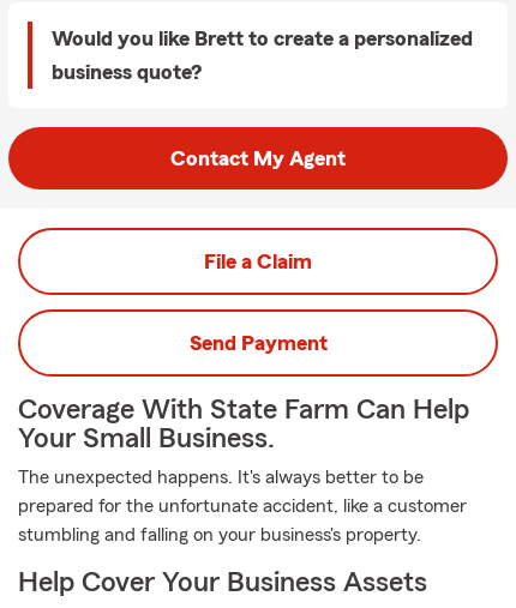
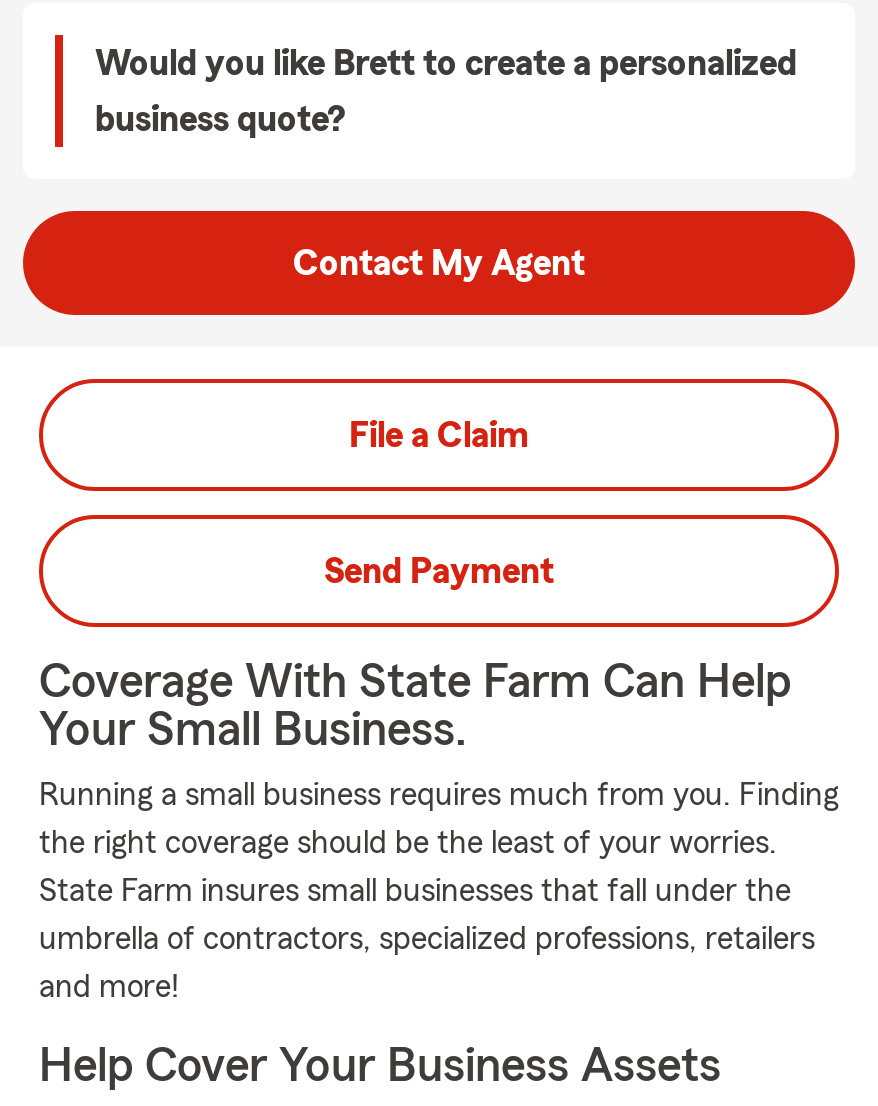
- The unexpected happens. It's always better to be
- prepared for the unfortunate accident, like a customer
- stumbling and falling on your business's property.
+ Running a small business requires much from you. Finding
+ the right coverage should be the least of your worries.
+ State Farm insures small businesses that fall under the
+ umbrella of contractors, specialized professions, retailers
+ and more!
